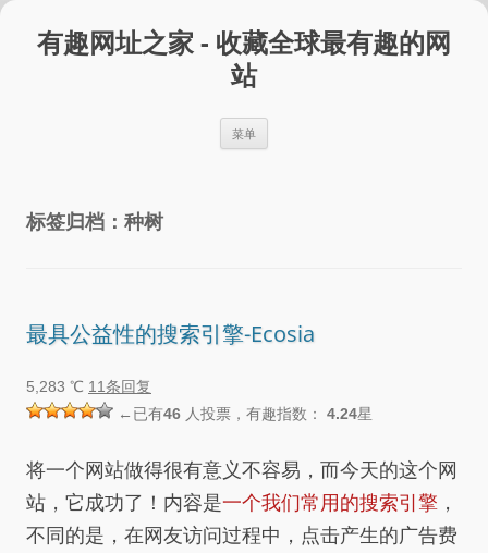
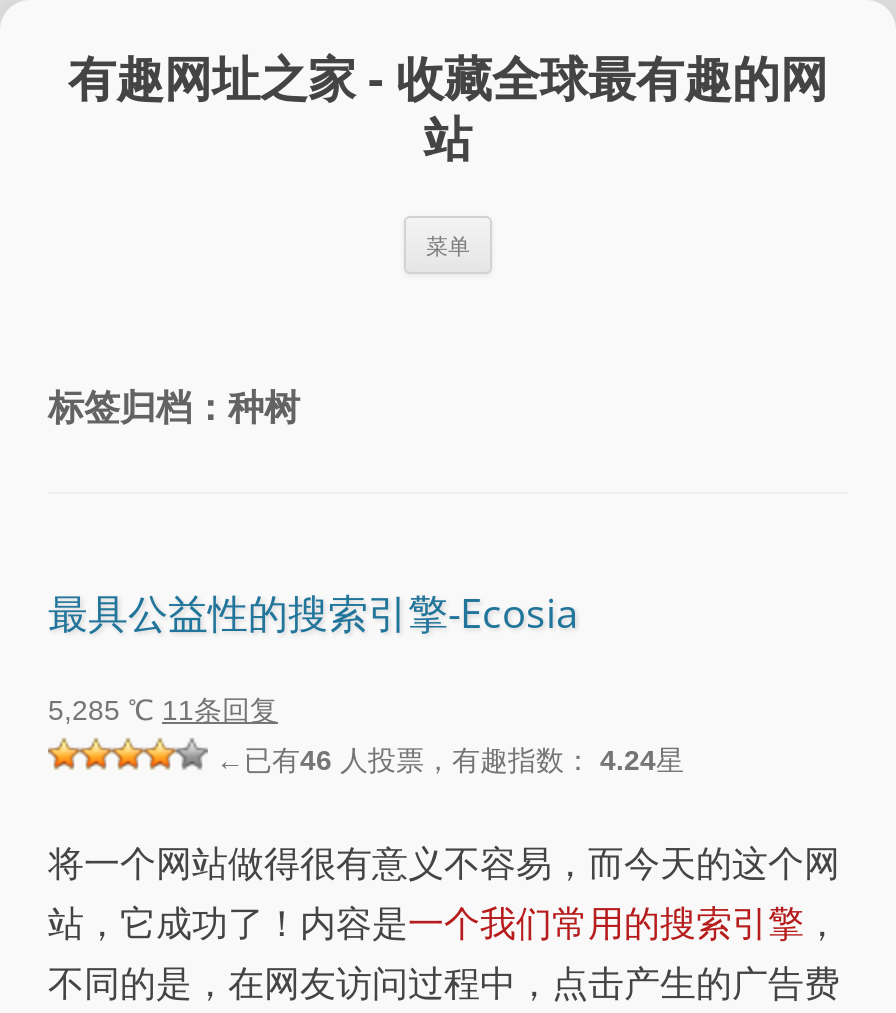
- 5,283 ℃ 11条回复
+ 5,285 ℃ 11条回复
